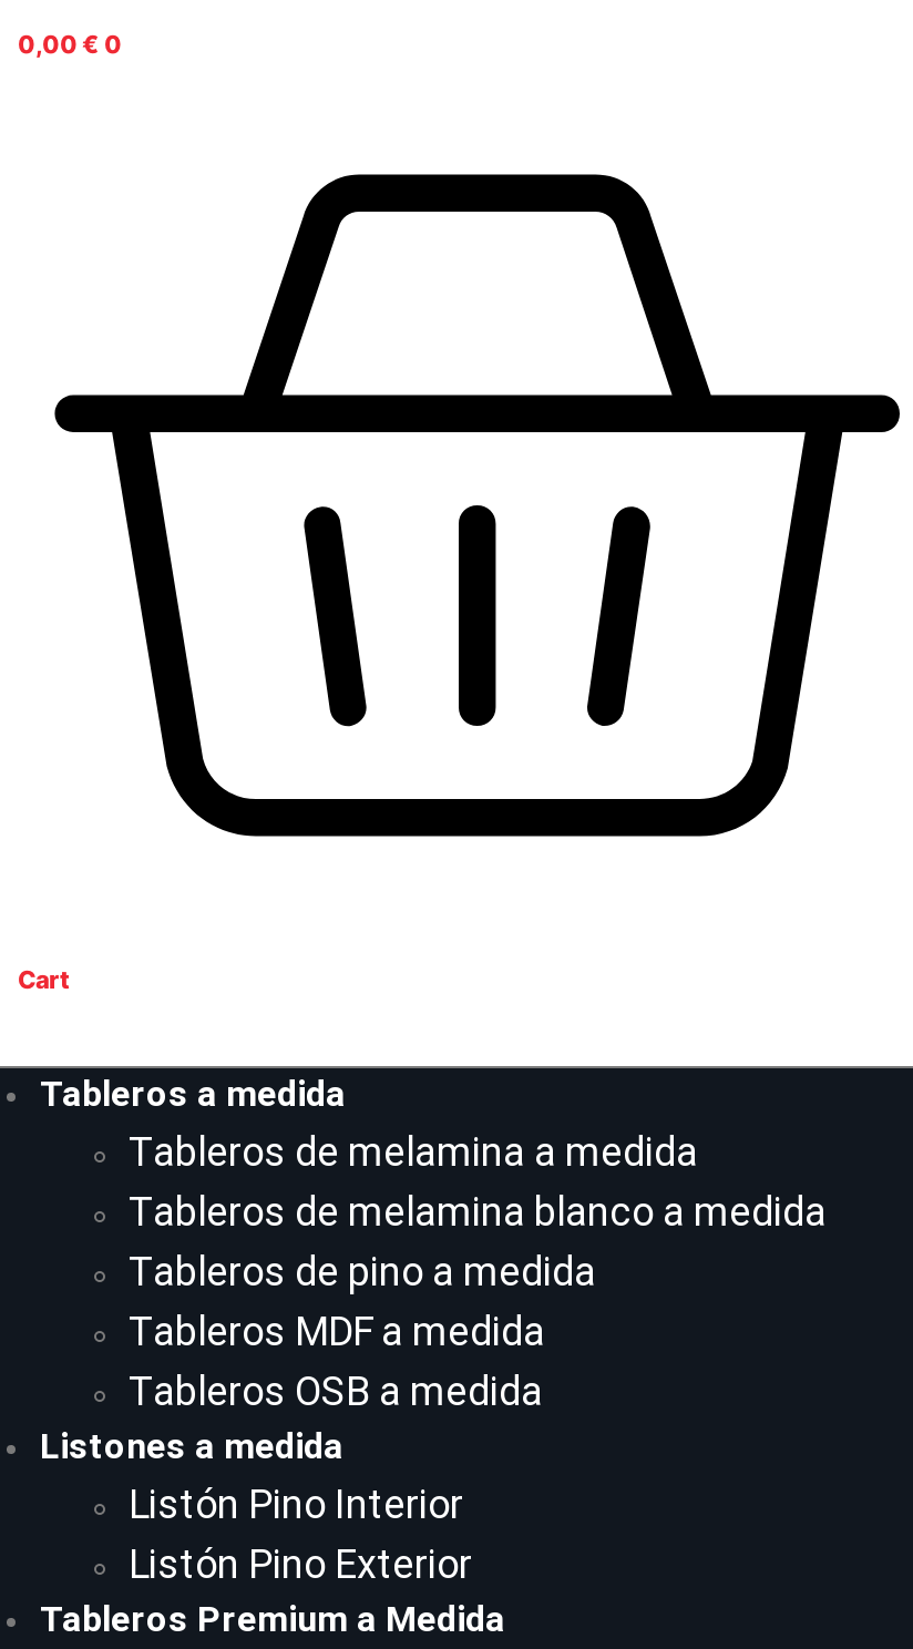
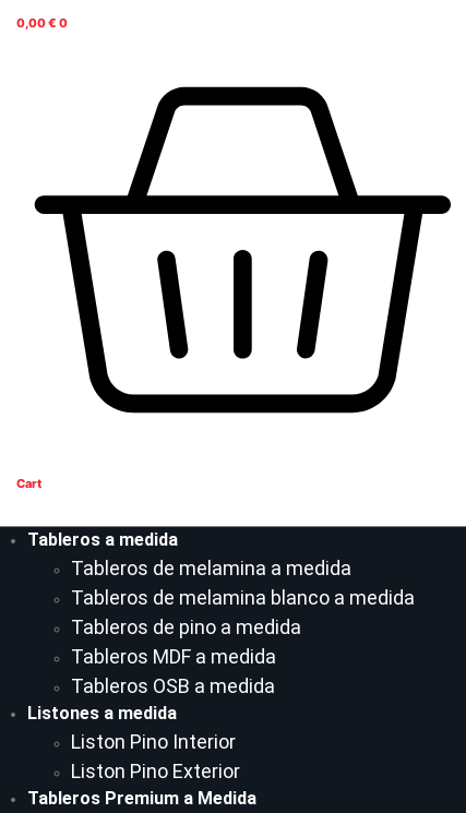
- Listón Pino Interior
+ Liston Pino Interior

- Listón Pino Exterior
+ Liston Pino Exterior
